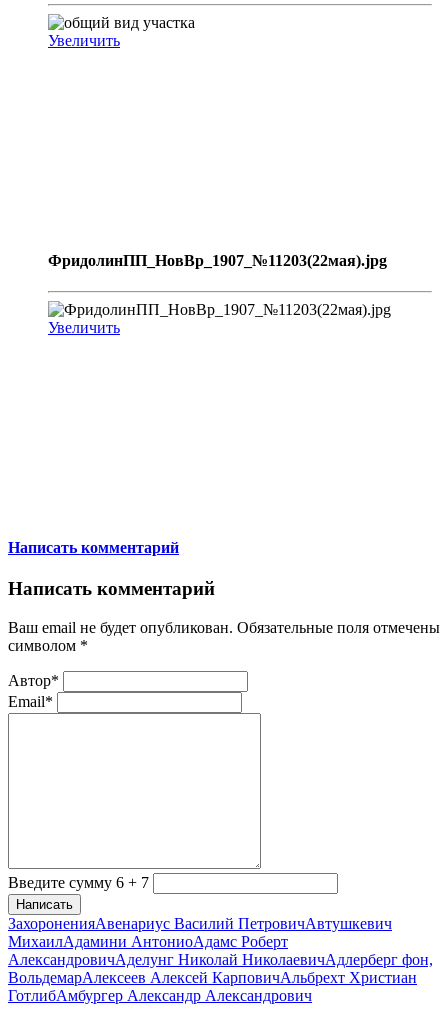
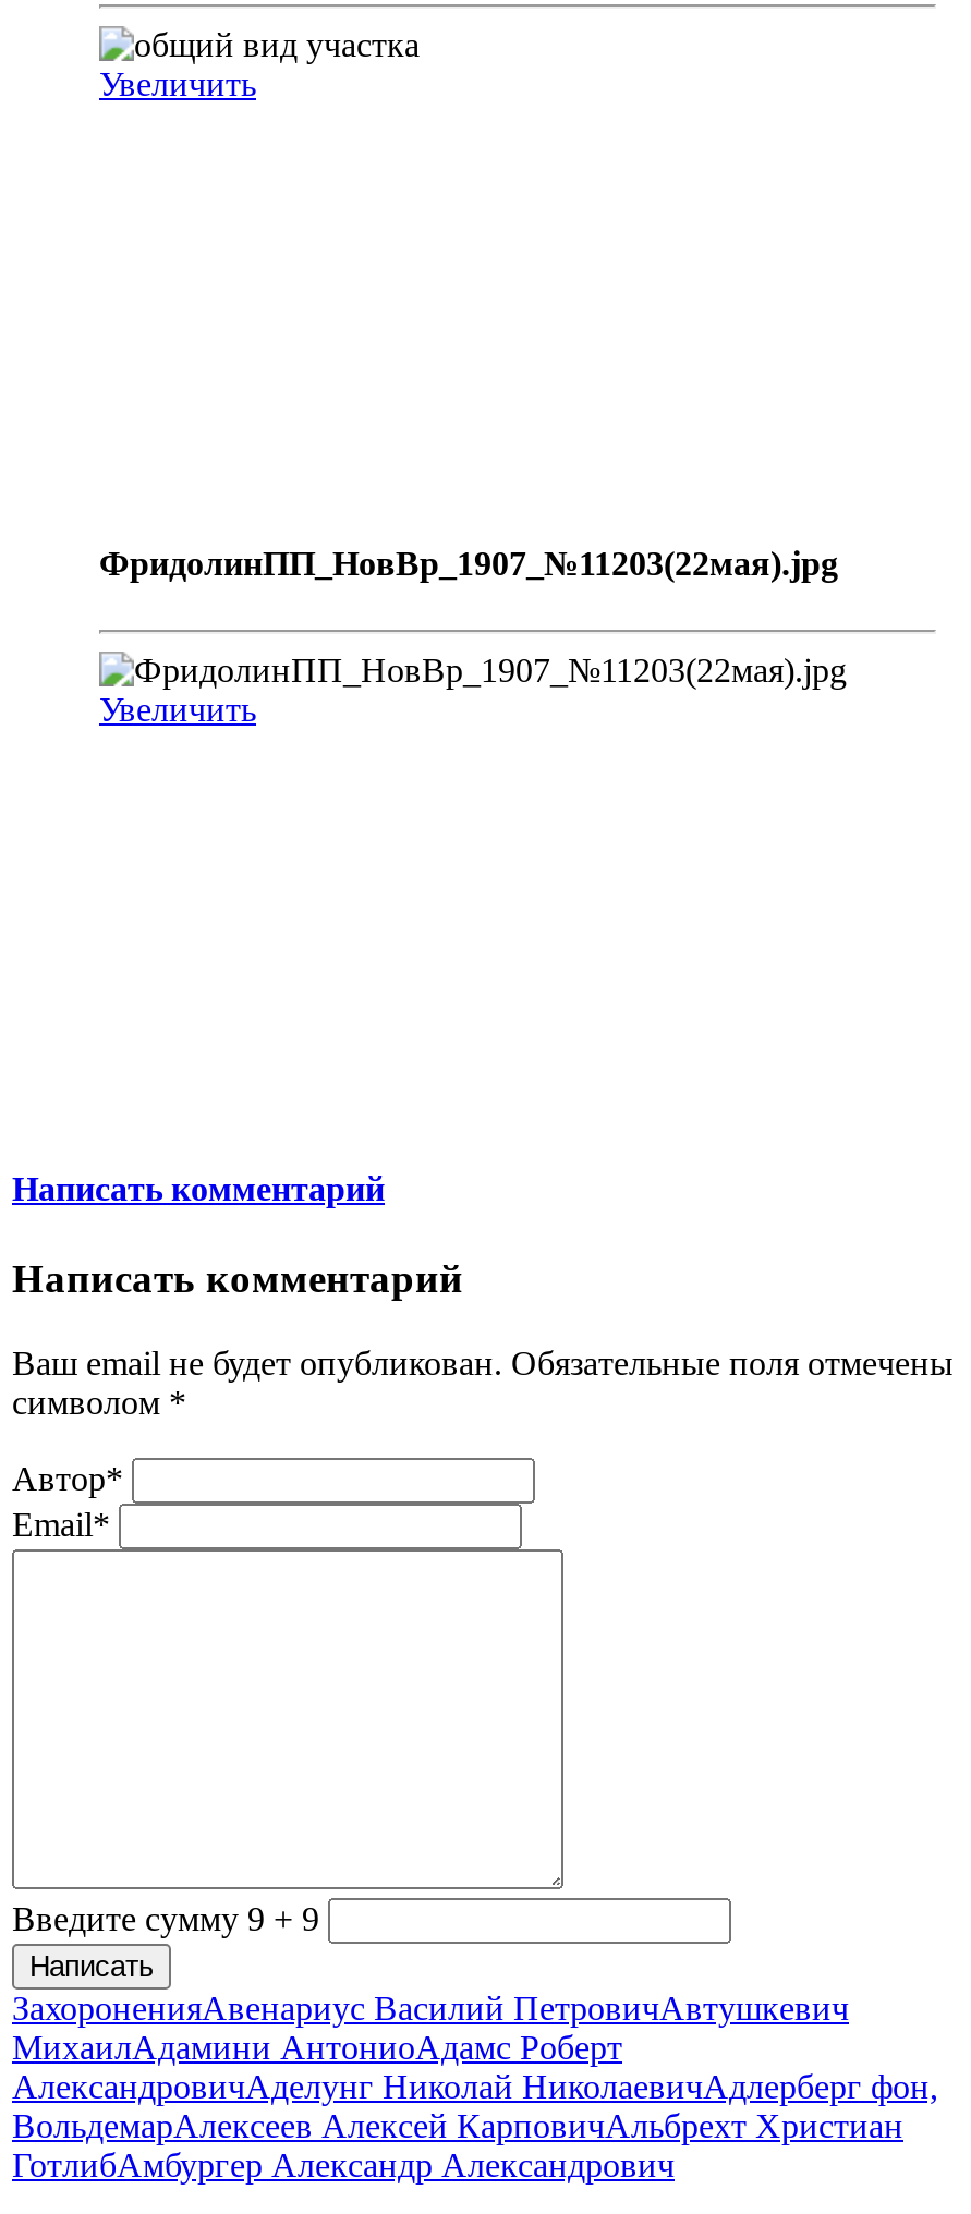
- Введите сумму 6 + 7
+ Введите сумму 9 + 9
